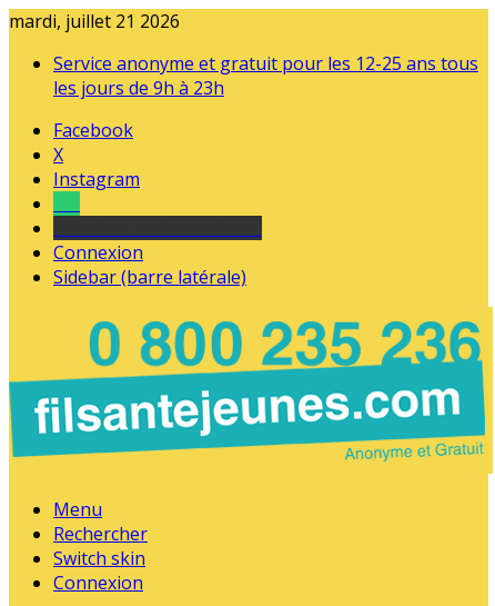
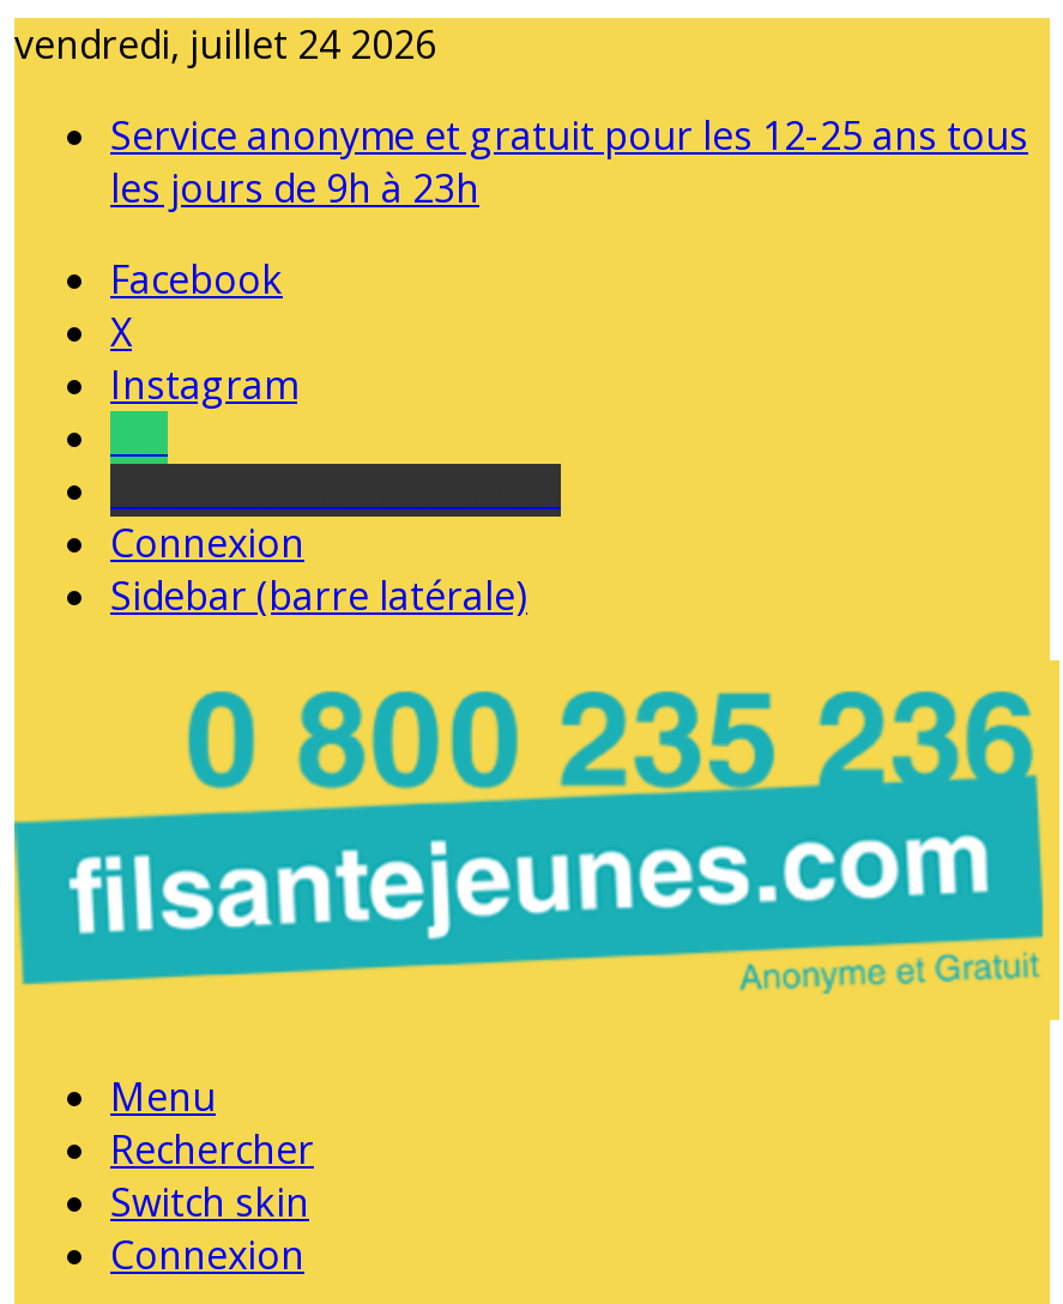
- mardi, juillet 21 2026
+ vendredi, juillet 24 2026
